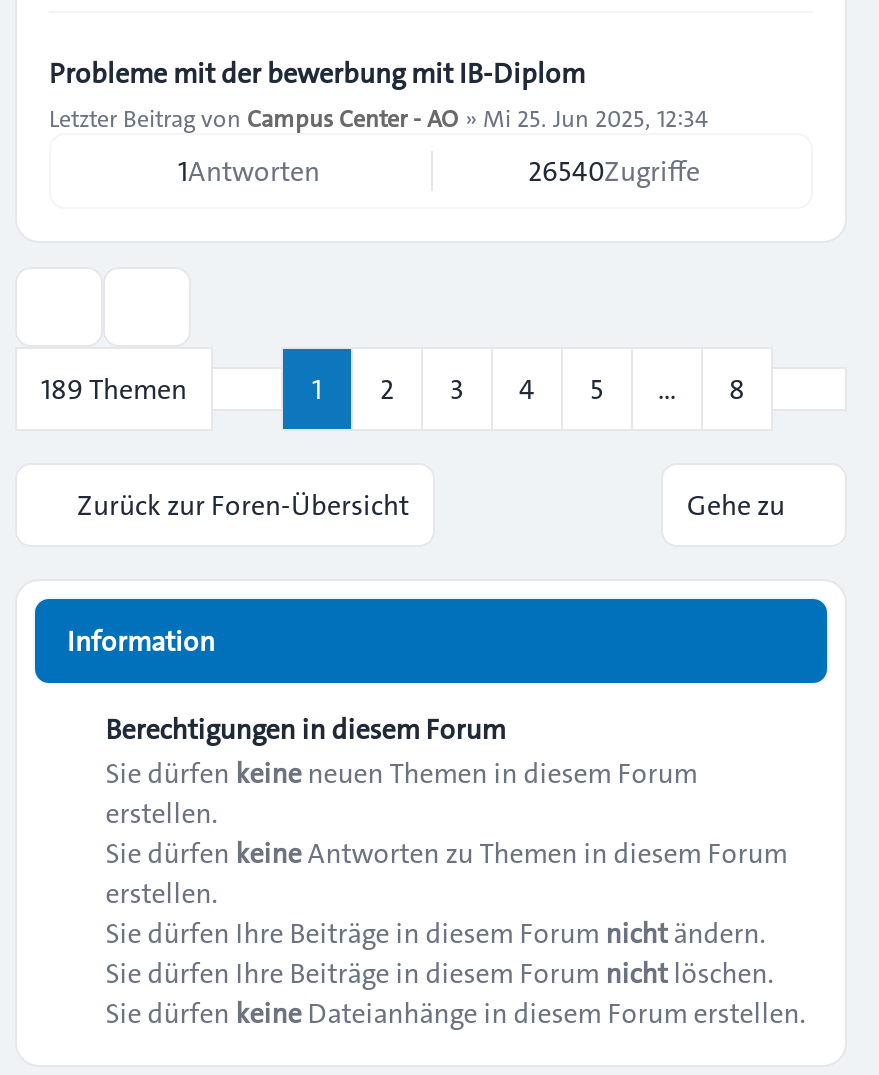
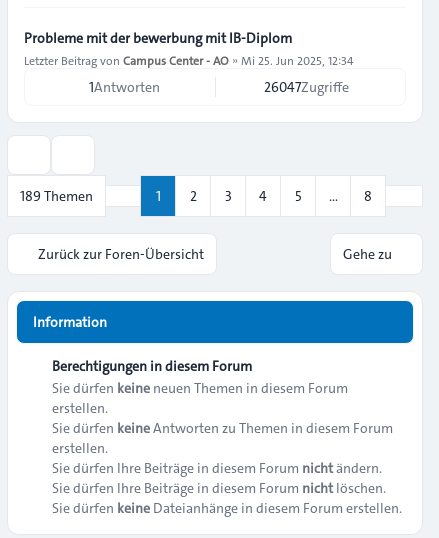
- 26540Zugriffe
+ 26047Zugriffe
